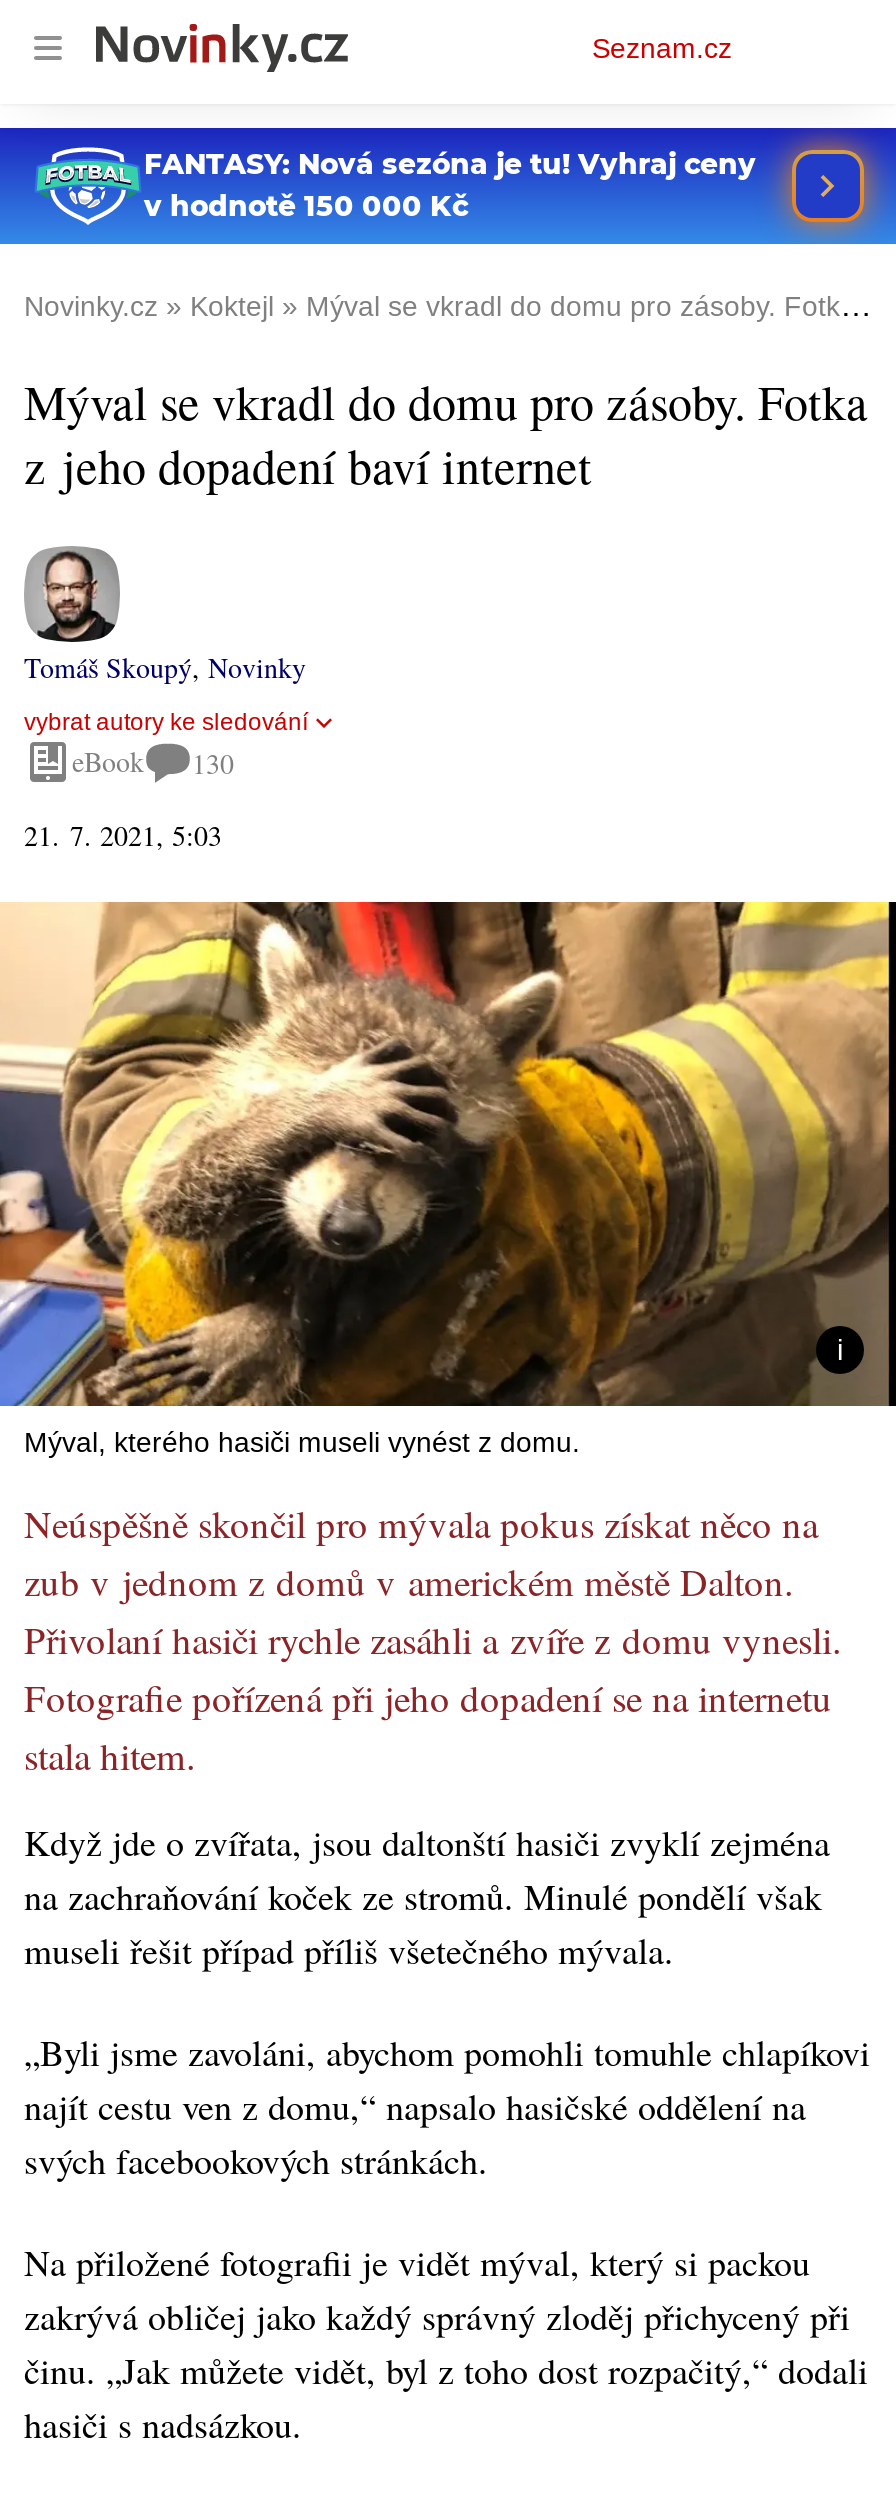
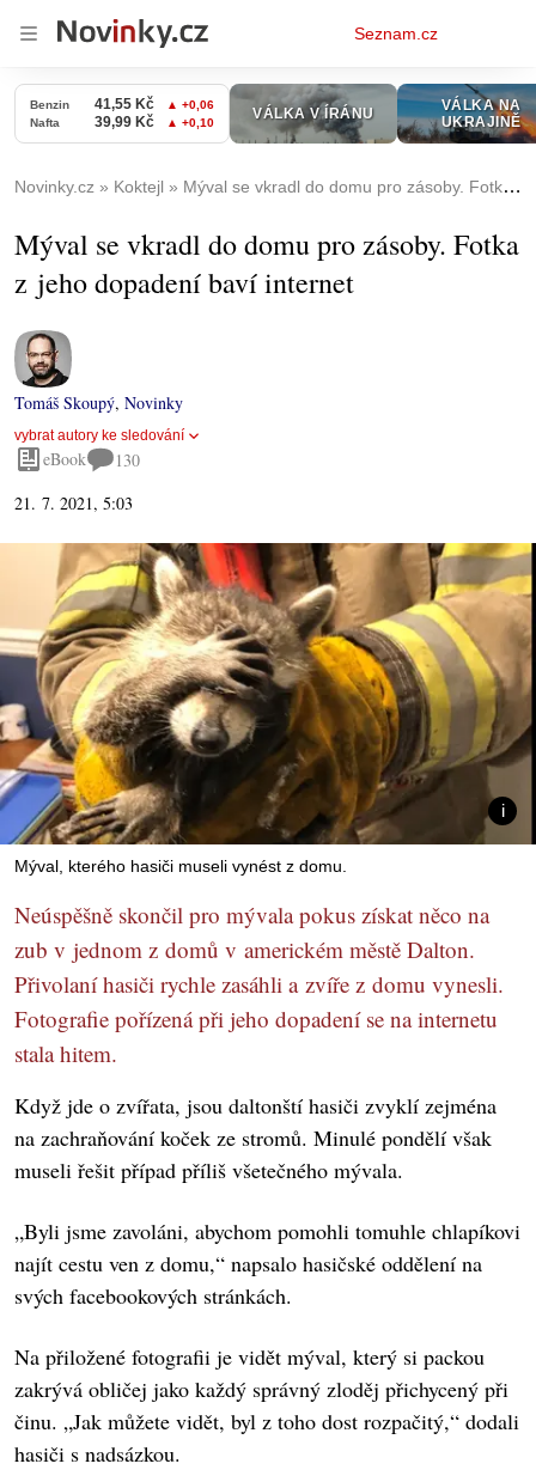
- [image]
+ [image]
